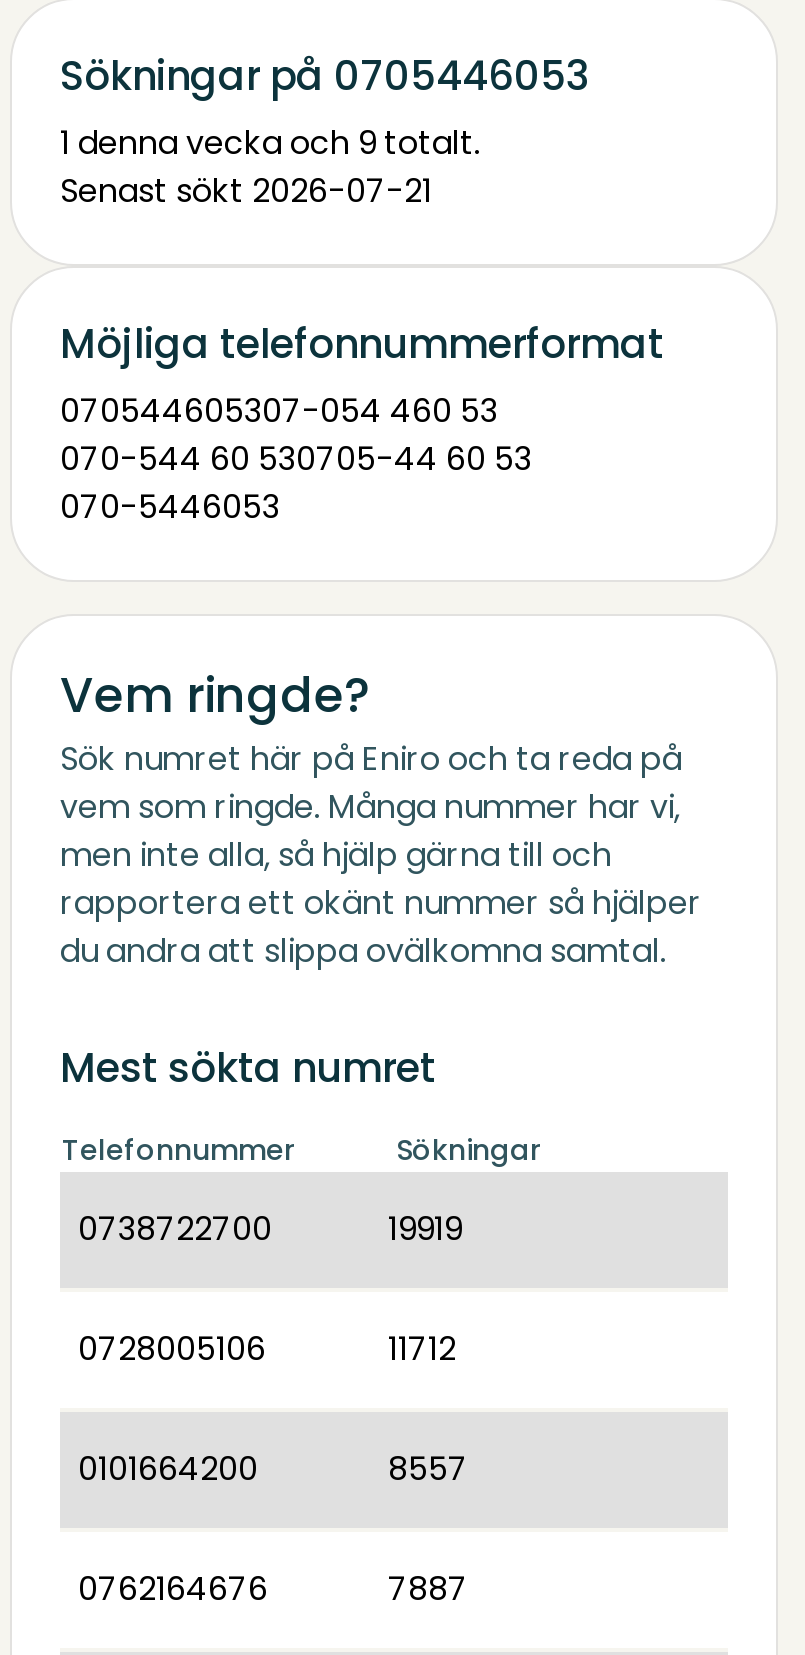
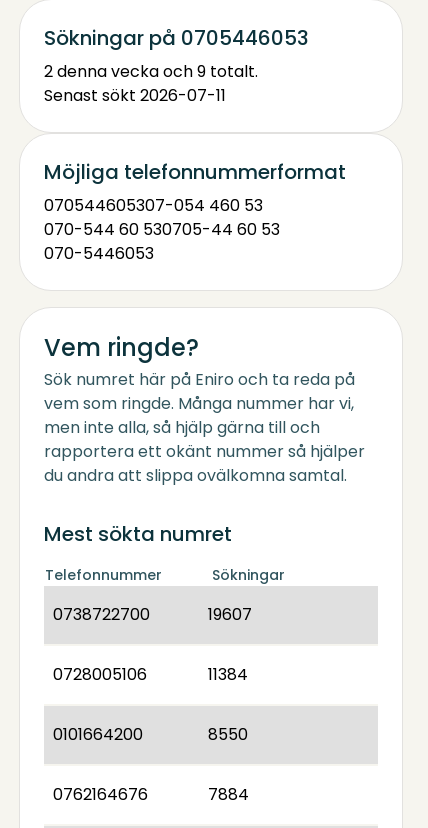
- 1 denna vecka och 9 totalt.
+ 2 denna vecka och 9 totalt.

- Senast sökt 2026-07-21
+ Senast sökt 2026-07-11

- 19919
+ 19607

- 11712
+ 11384

- 8557
+ 8550

- 7887
+ 7884
